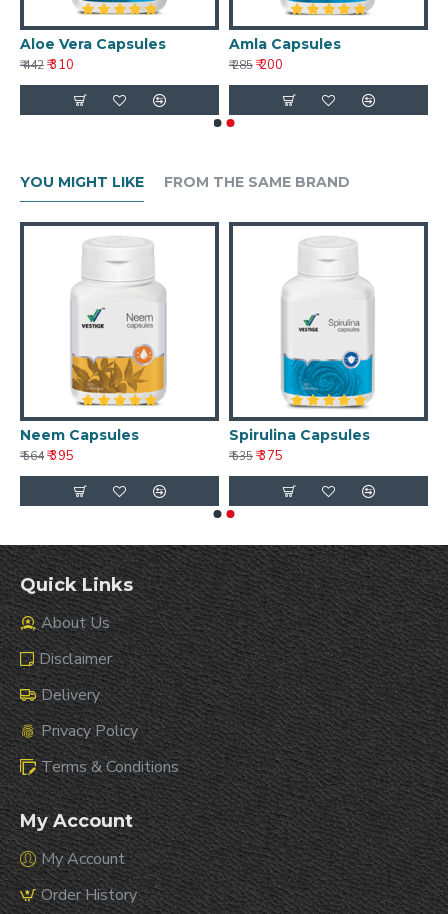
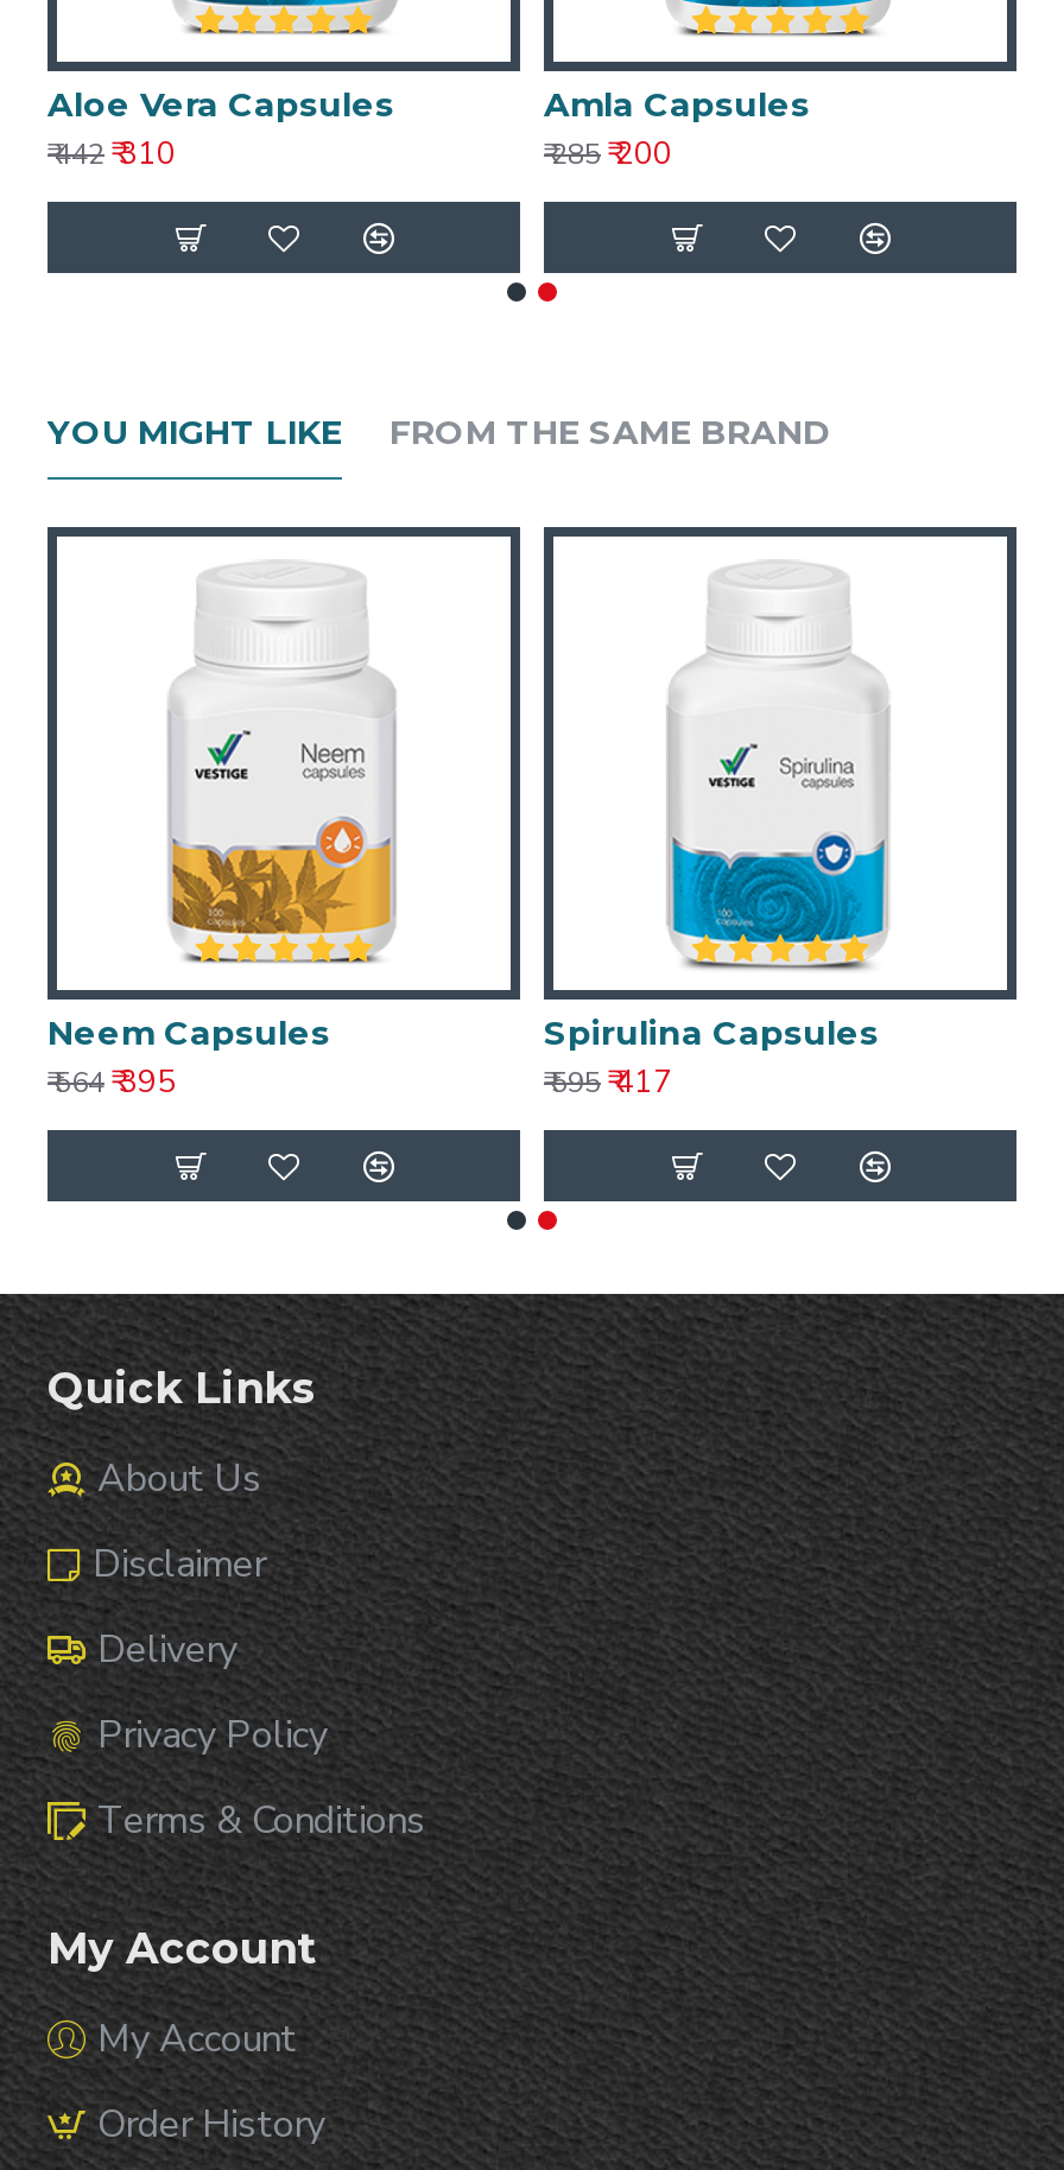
- ₹ 535 ₹ 375
+ ₹ 595 ₹ 417
